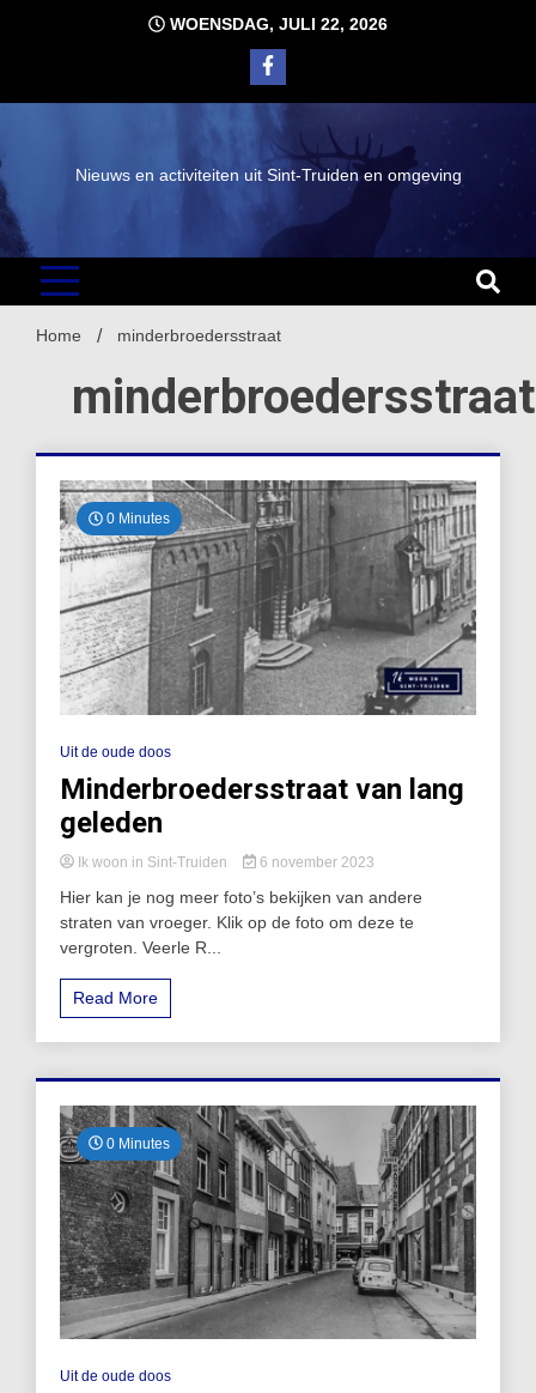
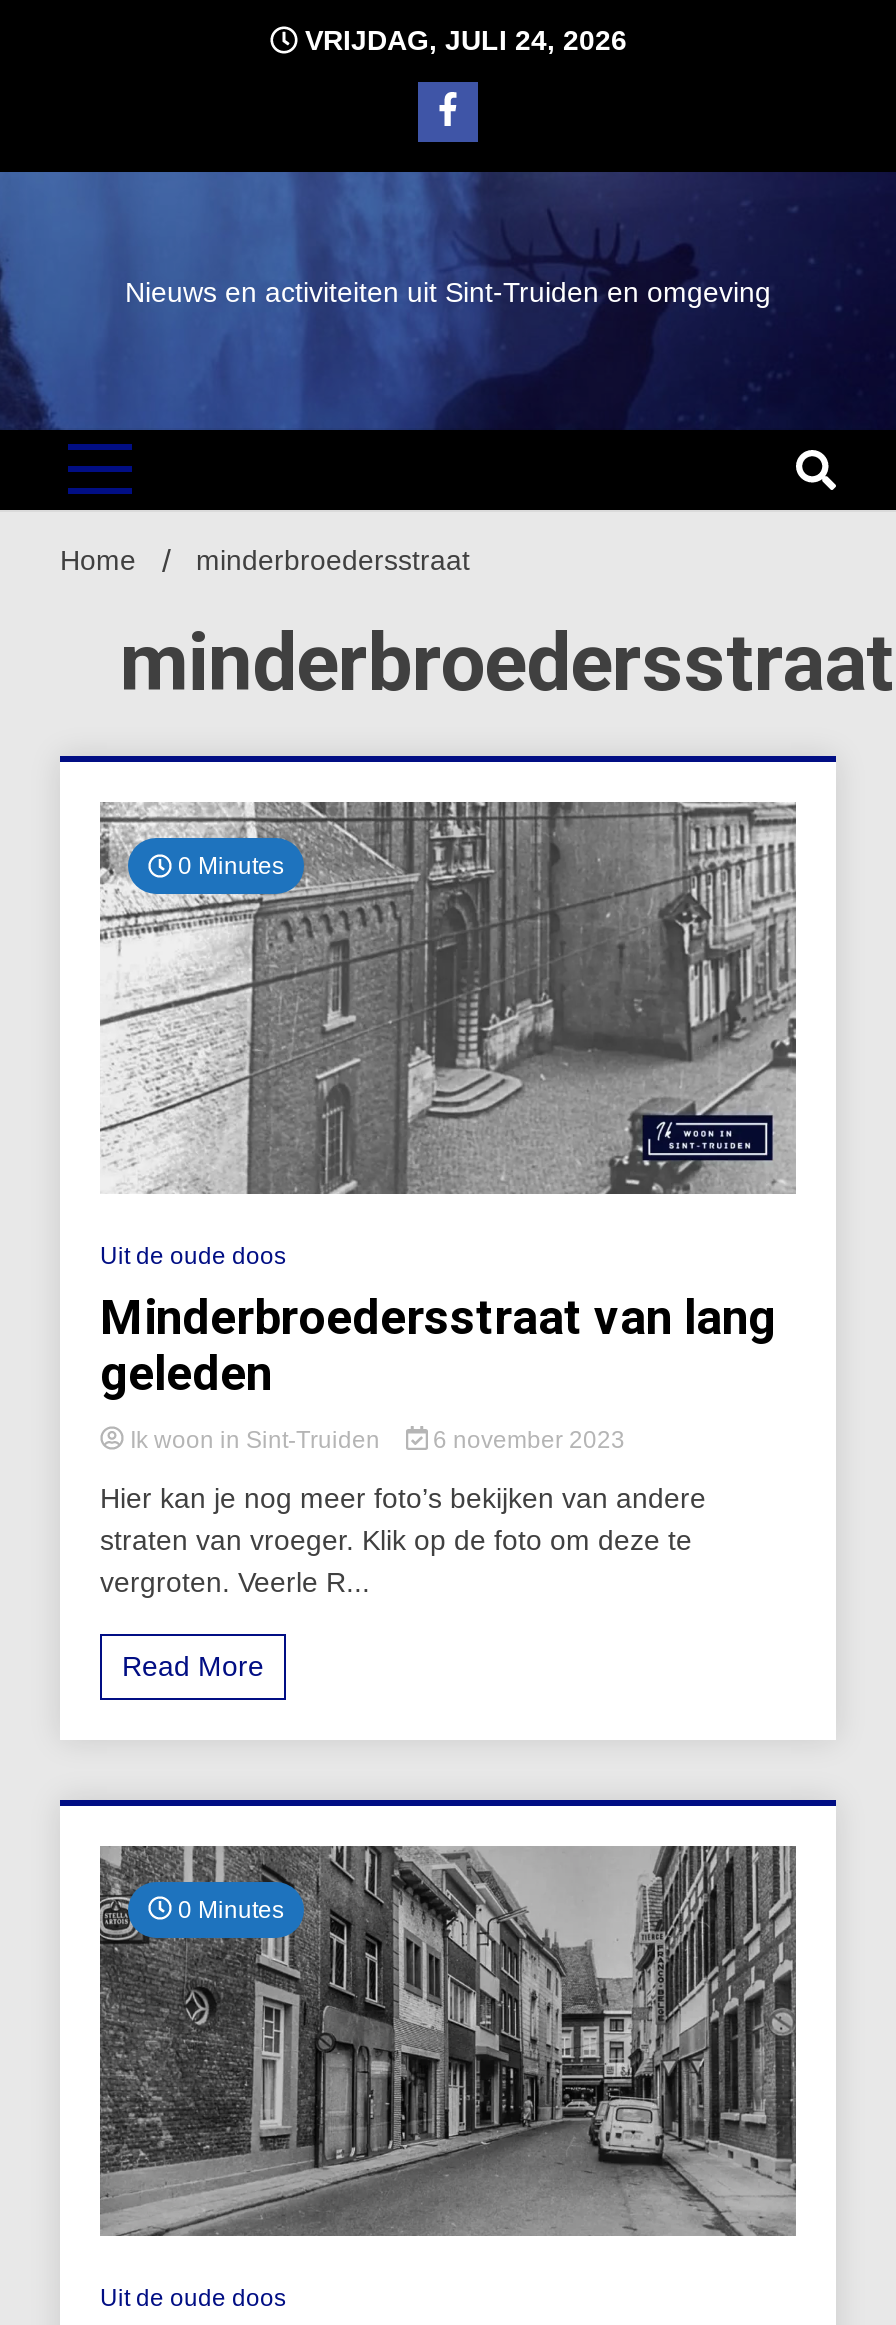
- WOENSDAG, JULI 22, 2026
+ VRIJDAG, JULI 24, 2026
